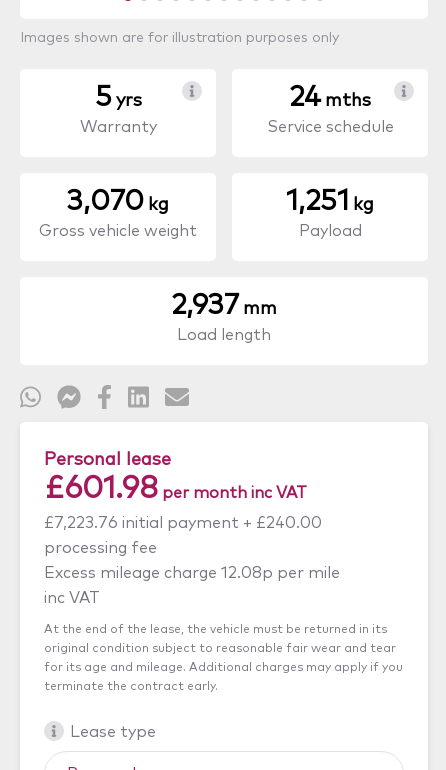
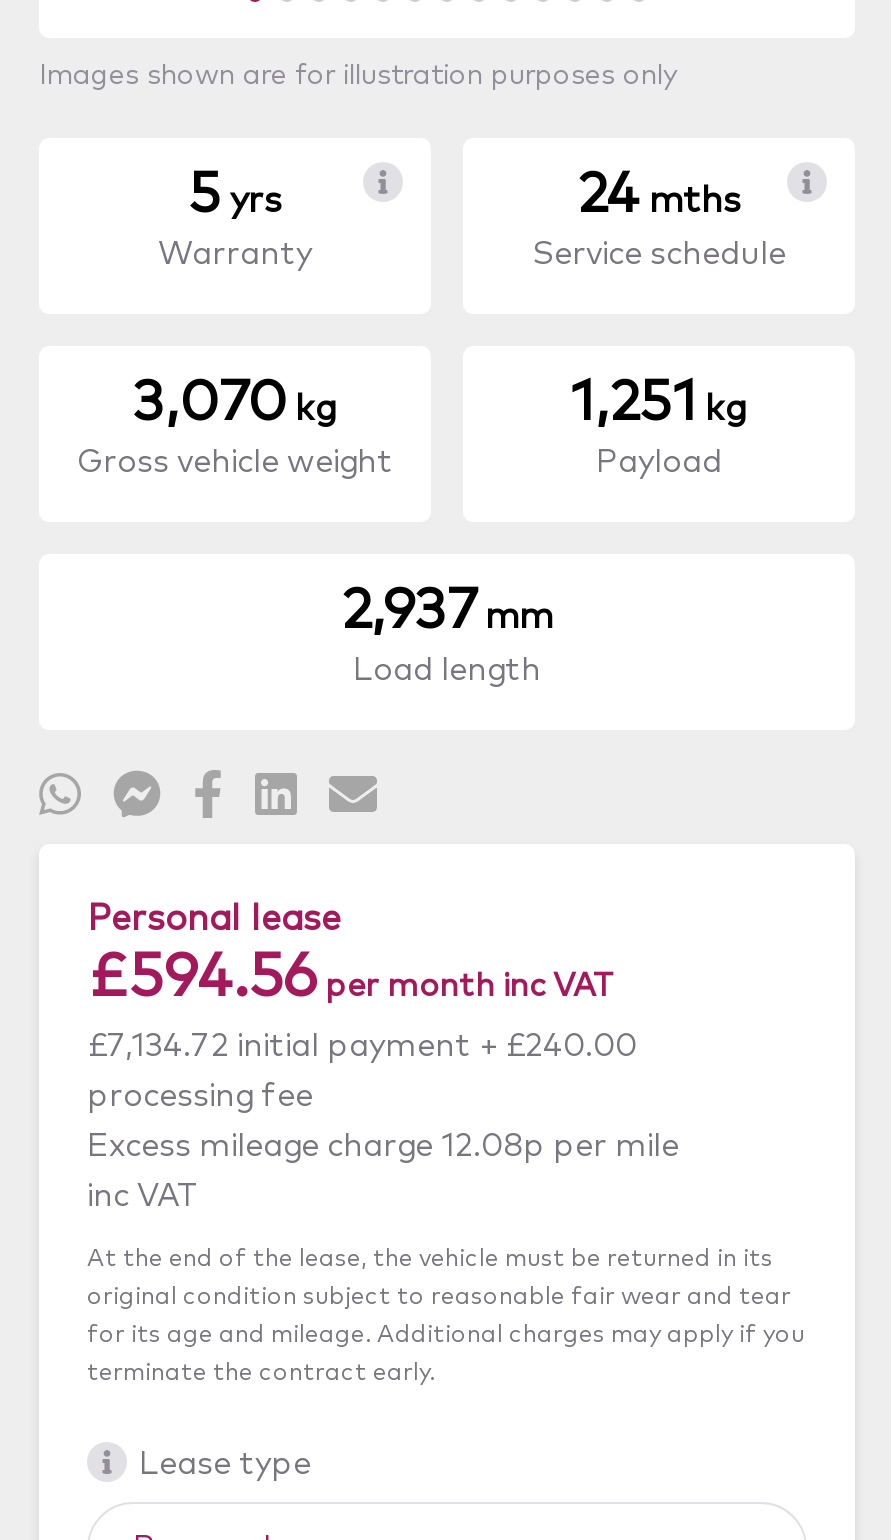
- £601.98 per month inc VAT
+ £594.56 per month inc VAT

- £7,223.76 initial payment + £240.00
+ £7,134.72 initial payment + £240.00
